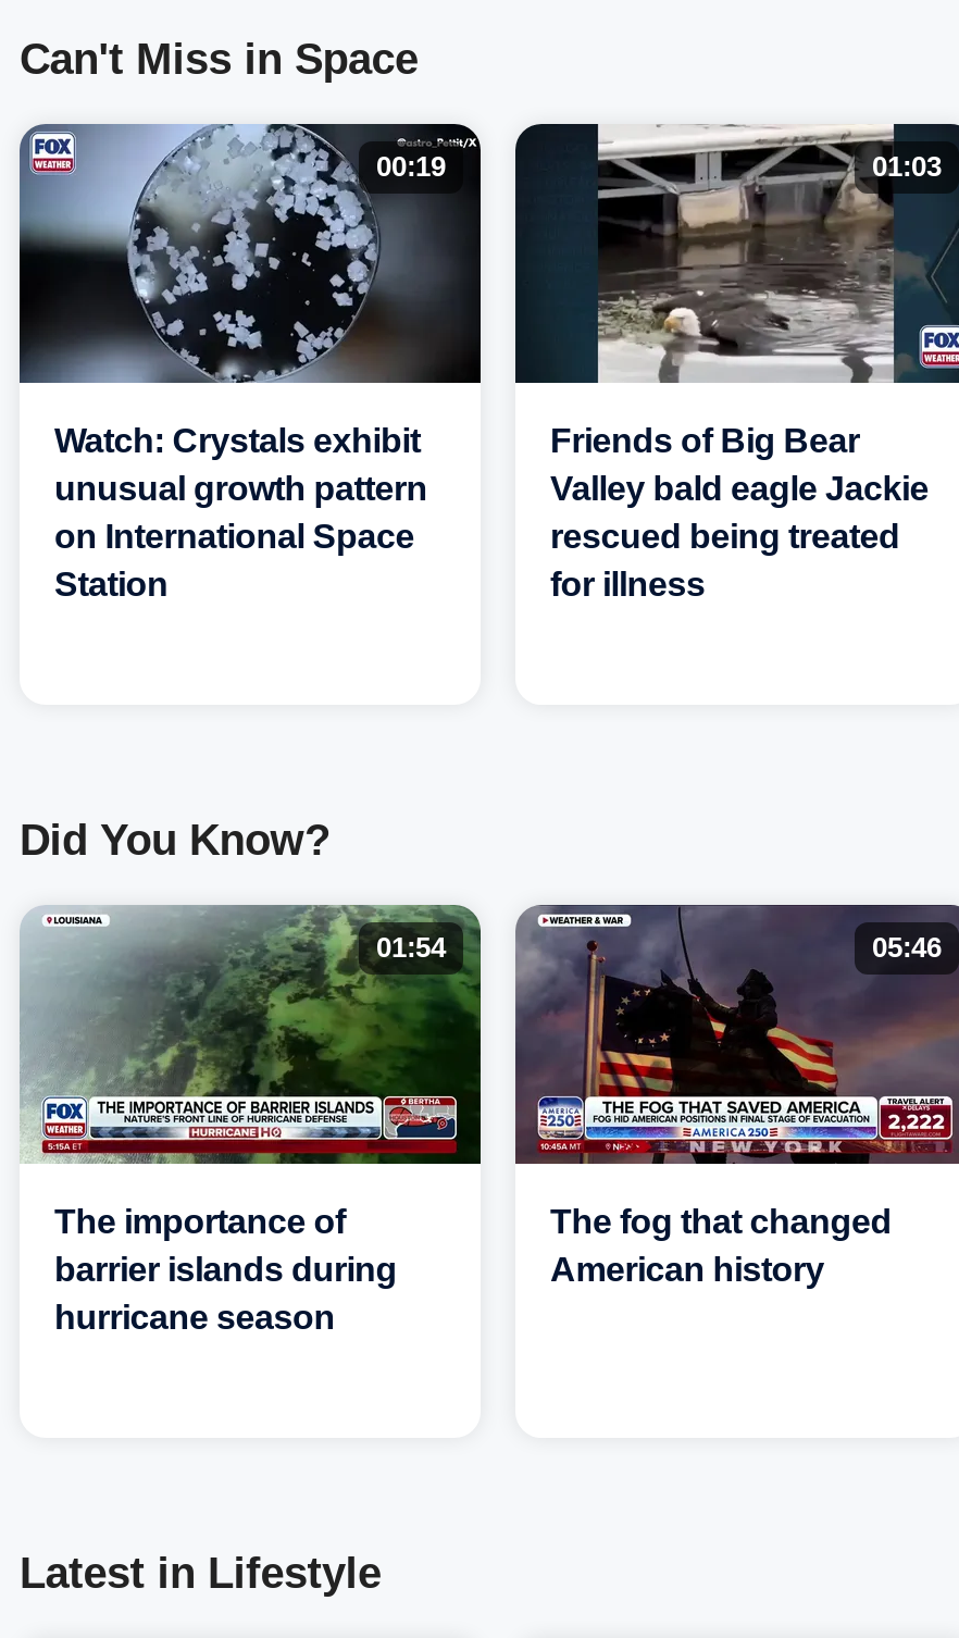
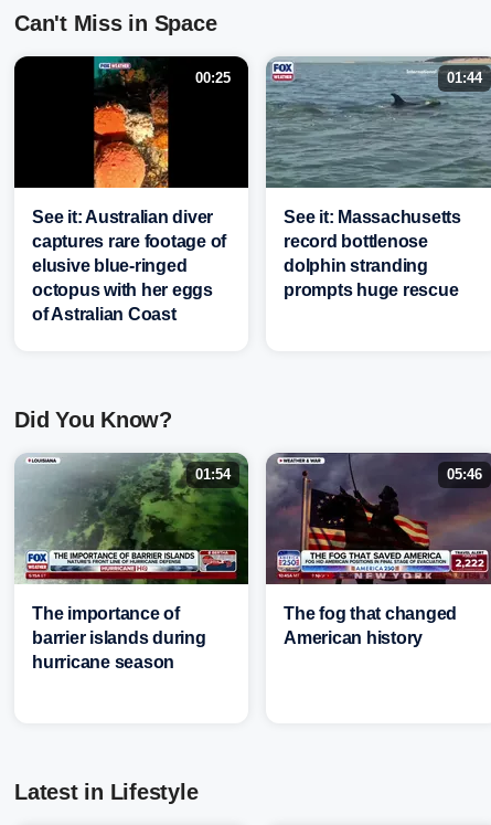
- [image]
- 00:19
+ [image]
+ 00:25

- [image]
- 01:03
+ [image]
+ 01:44

- Watch: Crystals exhibit
- unusual growth pattern
- on International Space
- Station
+ See it: Australian diver
+ captures rare footage of
+ elusive blue-ringed
+ octopus with her eggs
+ of Astralian Coast

- Friends of Big Bear
- Valley bald eagle Jackie
- rescued being treated
- for illness
+ See it: Massachusetts
+ record bottlenose
+ dolphin stranding
+ prompts huge rescue
